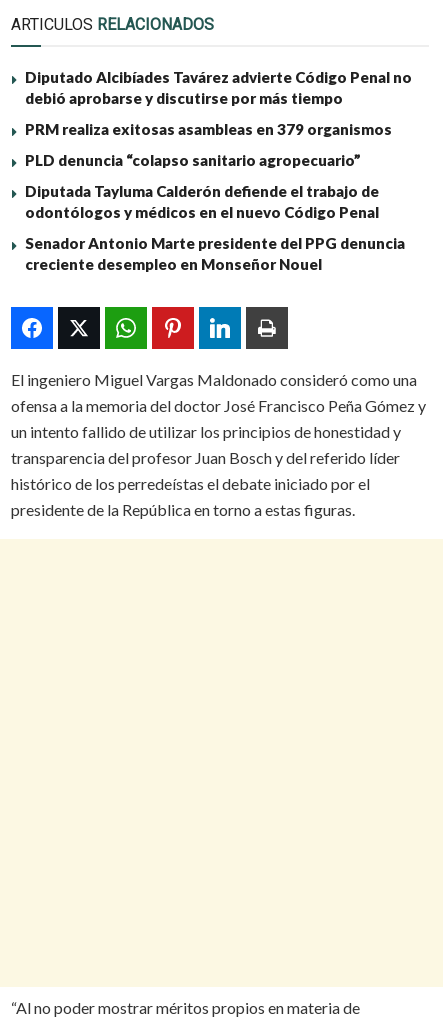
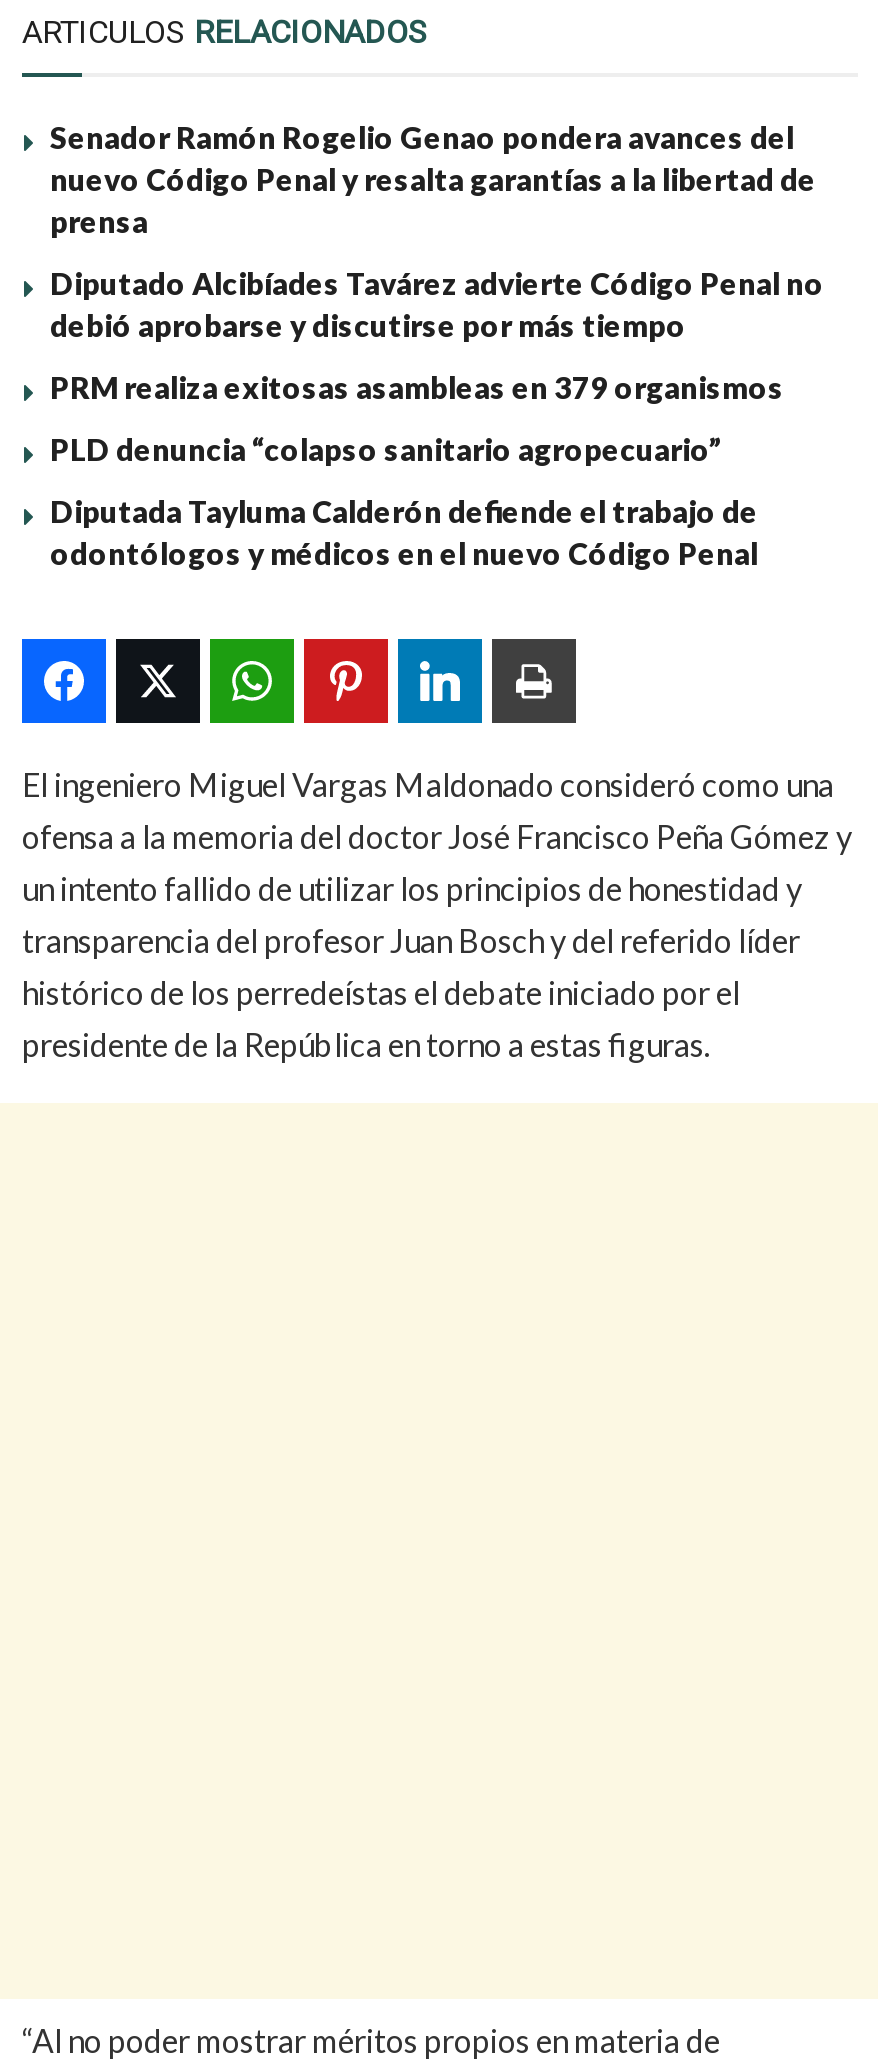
+ Senador Ramón Rogelio Genao pondera avances del
+ nuevo Código Penal y resalta garantías a la libertad de
+ prensa

moved down: Diputado Alcibíades Tavárez advierte Código Penal no | debió aprobarse y discutirse por más tiempo | PRM realiza exitosas asambleas en 379 organismos | PLD denuncia “colapso sanitario agropecuario” | Diputada Tayluma Calderón defiende el trabajo de | odontólogos y médicos en el nuevo Código Penal

- Senador Antonio Marte presidente del PPG denuncia
- creciente desempleo en Monseñor Nouel
